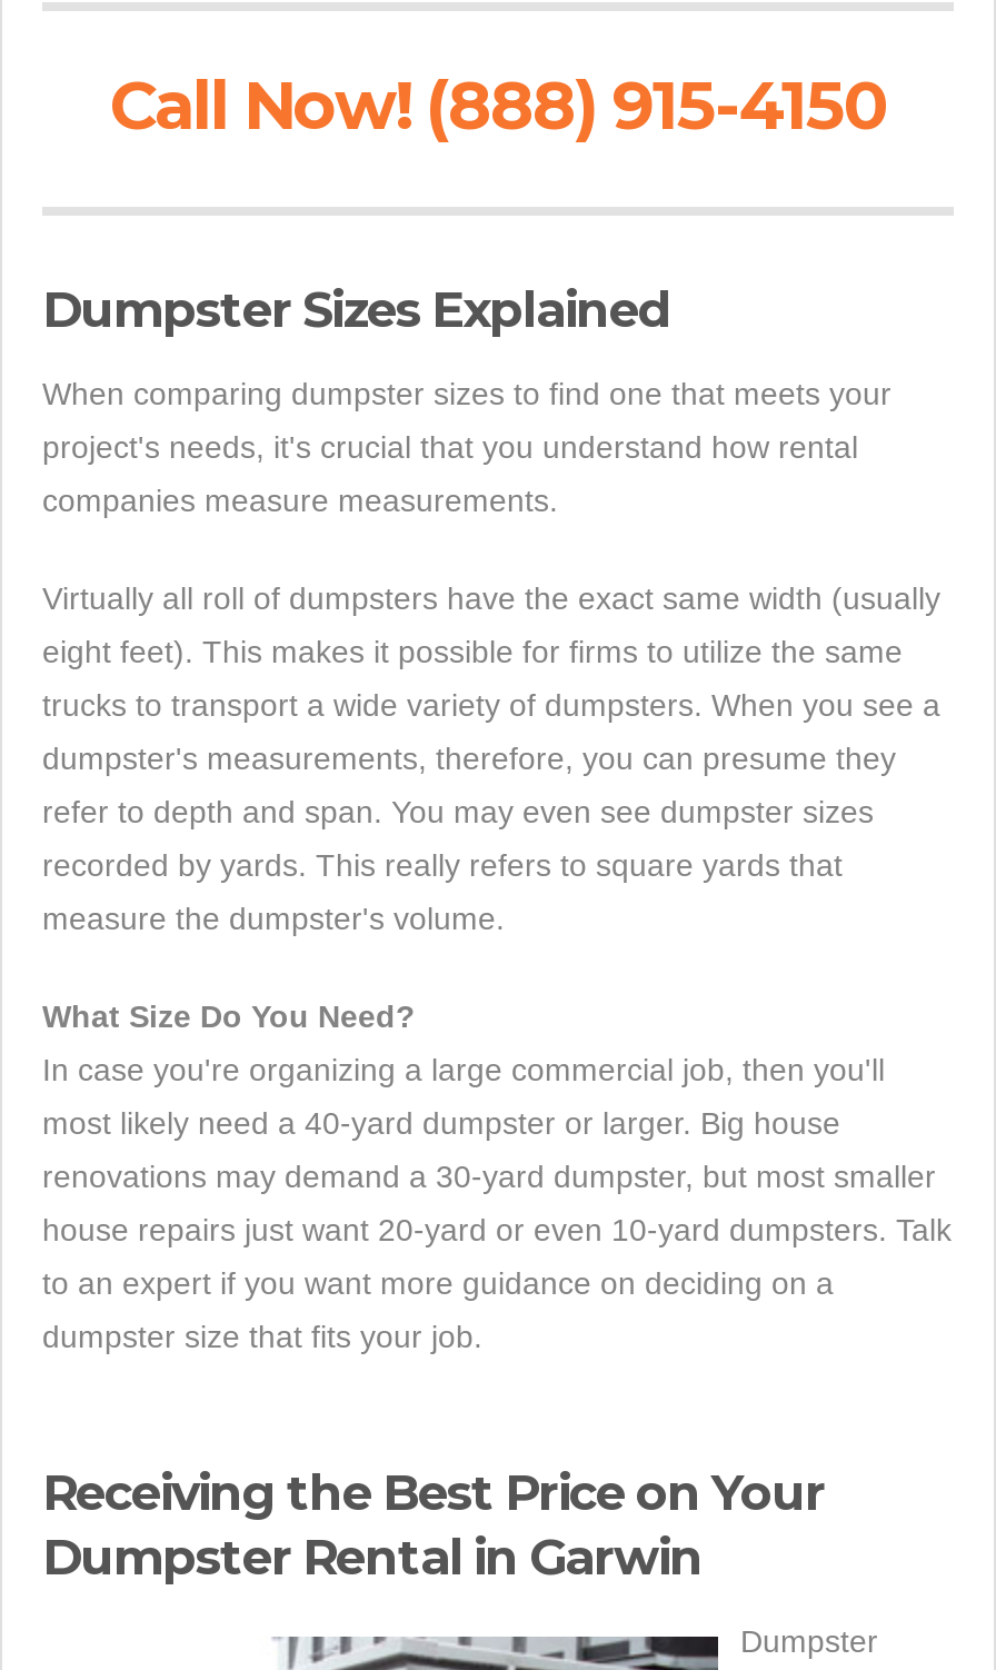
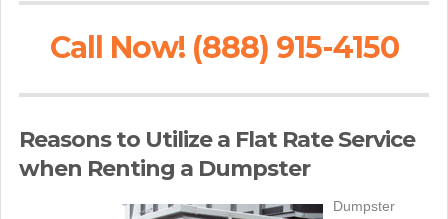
- Dumpster Sizes Explained
- When comparing dumpster sizes to find one that meets your
- project's needs, it's crucial that you understand how rental
- companies measure measurements.
- Virtually all roll of dumpsters have the exact same width (usually
- eight feet). This makes it possible for firms to utilize the same
- trucks to transport a wide variety of dumpsters. When you see a
- dumpster's measurements, therefore, you can presume they
- refer to depth and span. You may even see dumpster sizes
- recorded by yards. This really refers to square yards that
- measure the dumpster's volume.
- What Size Do You Need?
- In case you're organizing a large commercial job, then you'll
- most likely need a 40-yard dumpster or larger. Big house
- renovations may demand a 30-yard dumpster, but most smaller
- house repairs just want 20-yard or even 10-yard dumpsters. Talk
- to an expert if you want more guidance on deciding on a
- dumpster size that fits your job.
- Receiving the Best Price on Your
- Dumpster Rental in Garwin
+ Reasons to Utilize a Flat Rate Service
+ when Renting a Dumpster
